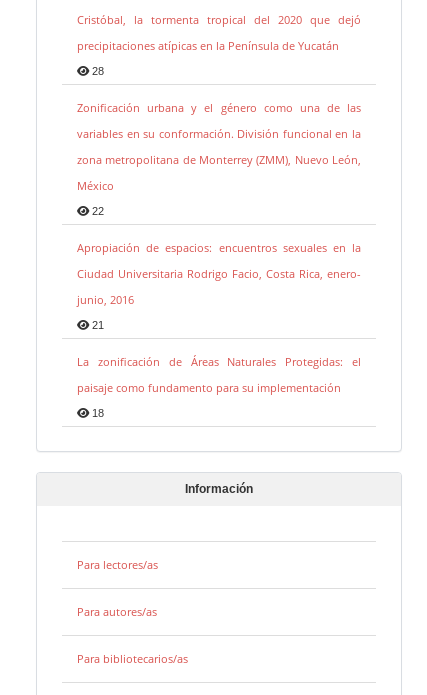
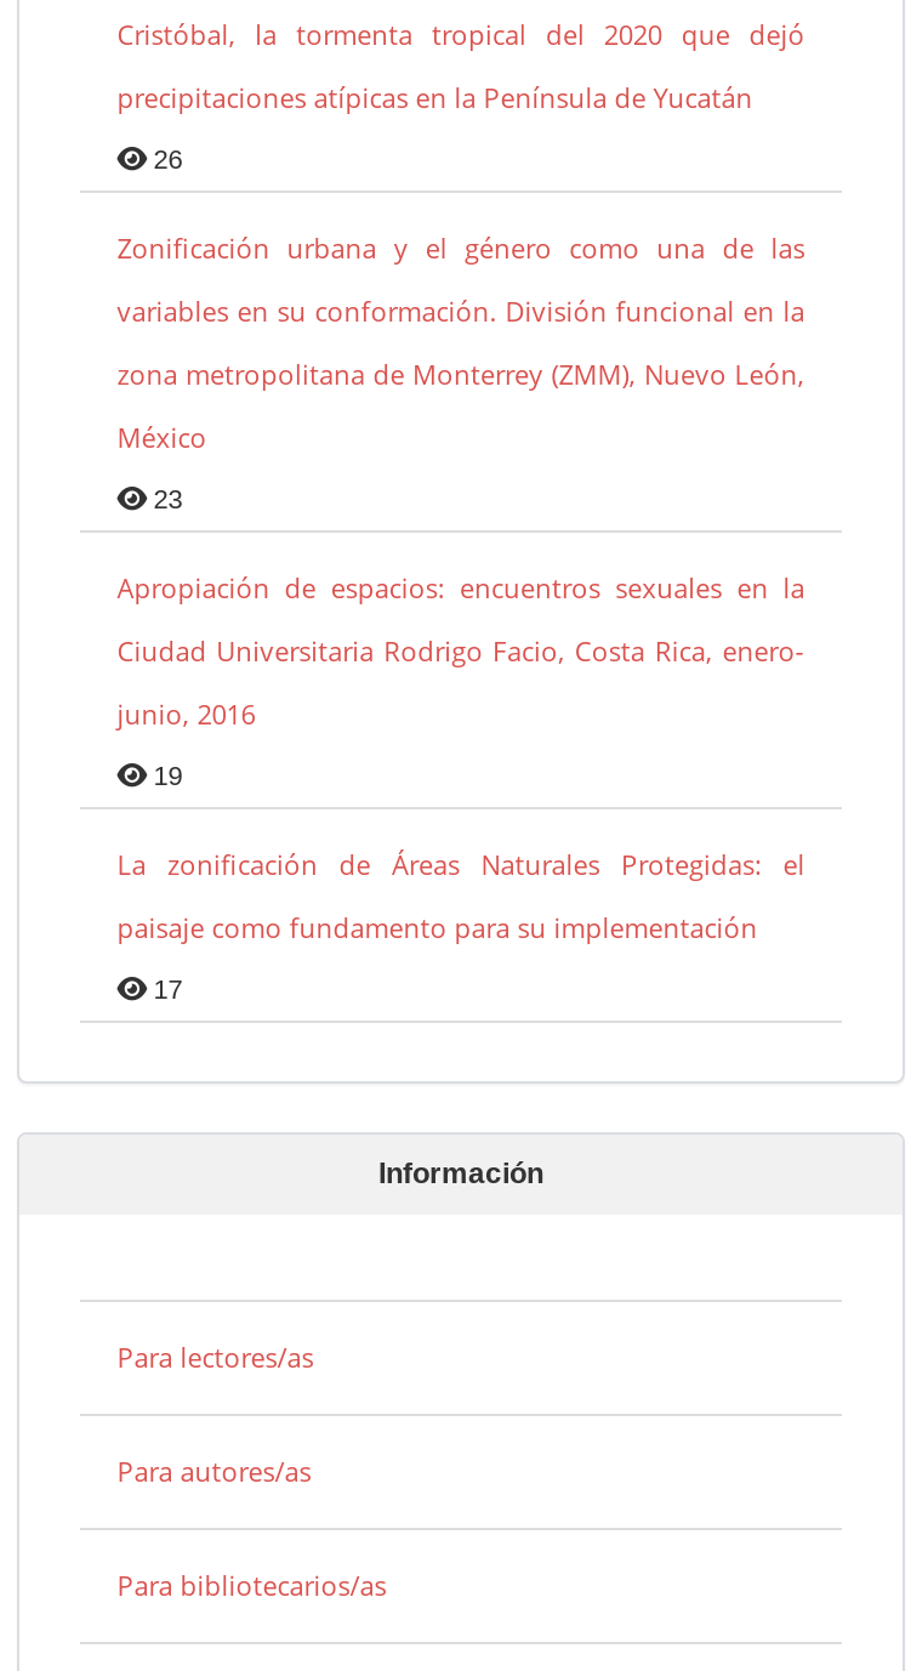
- 28
+ 26

- 22
+ 23

- 21
+ 19

- 18
+ 17
